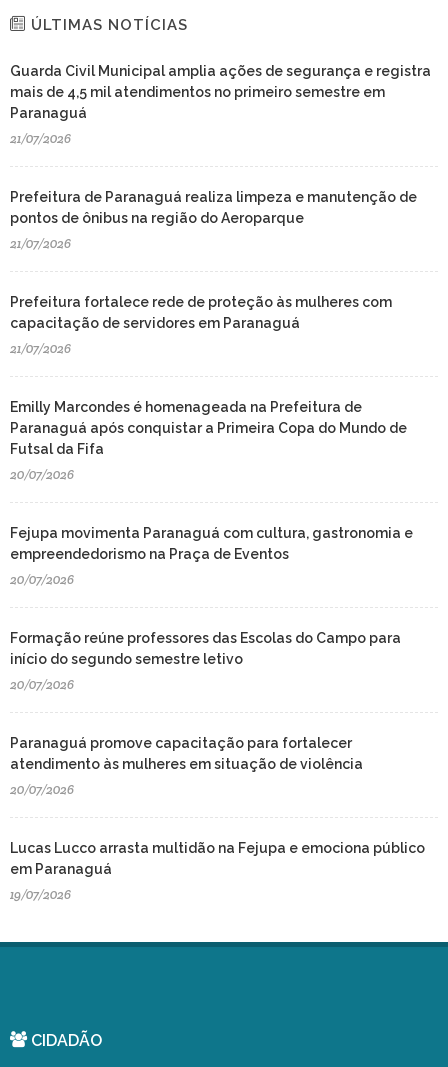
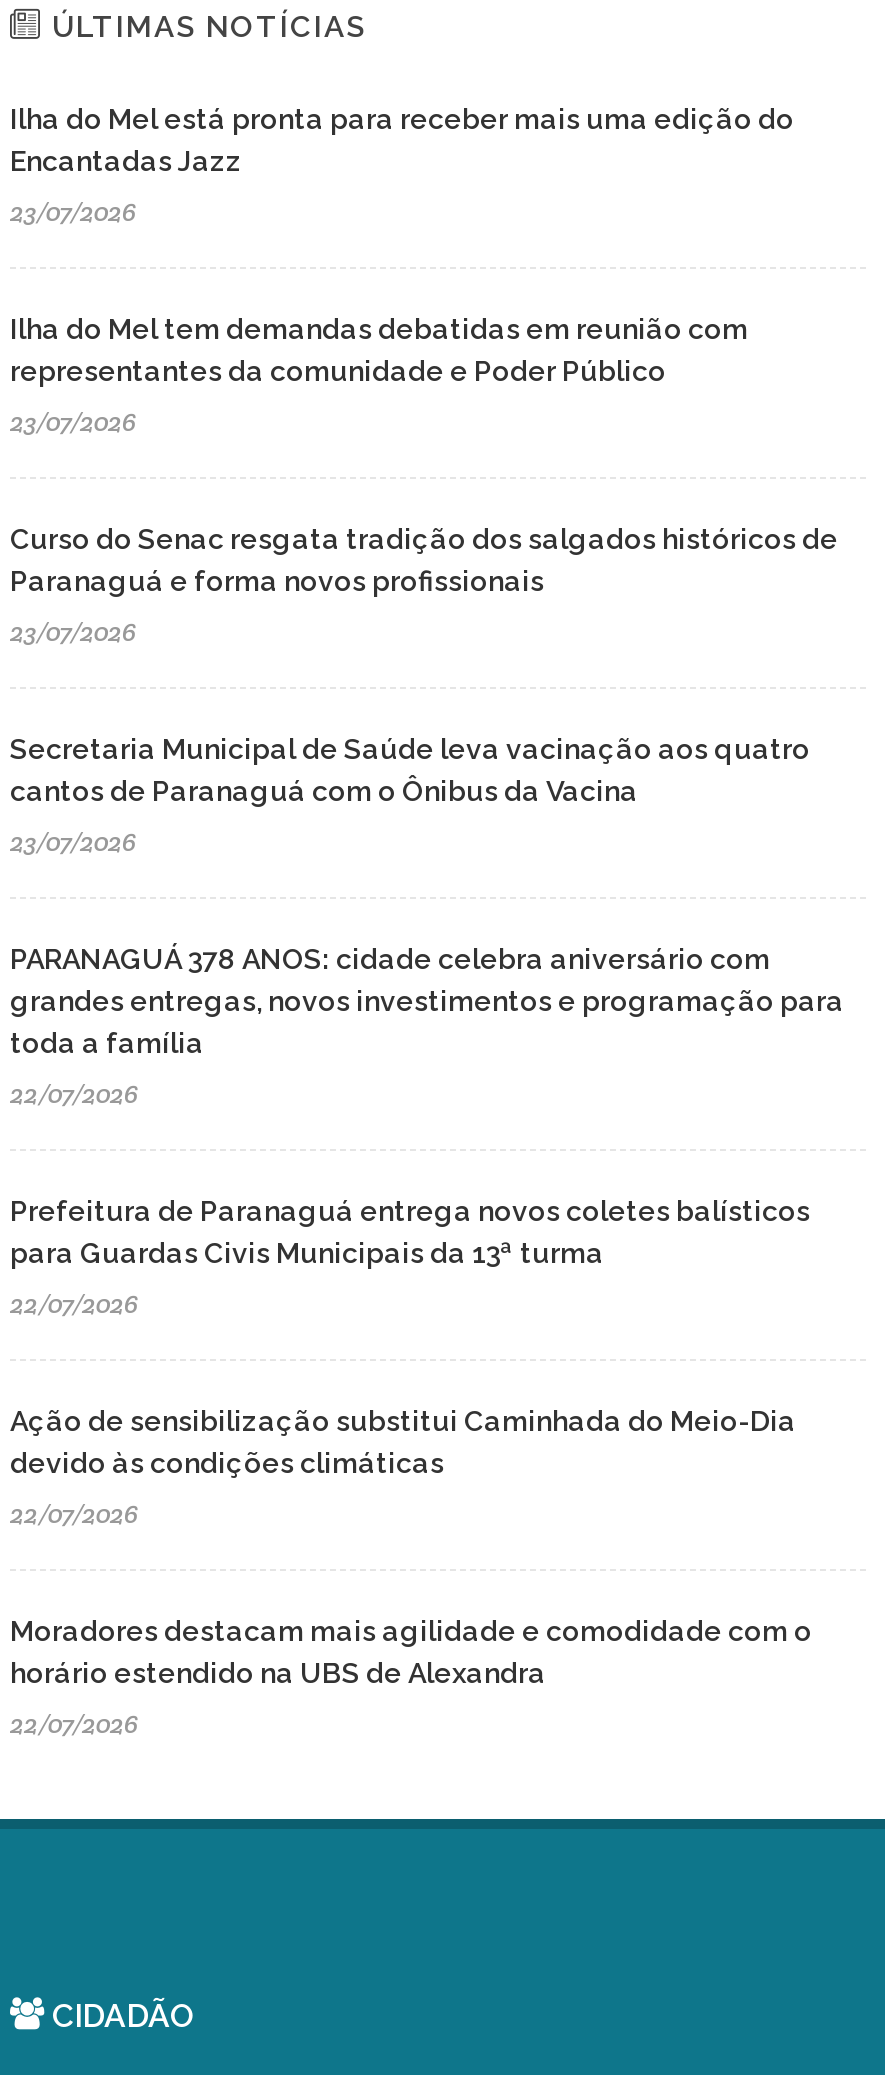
- Guarda Civil Municipal amplia ações de segurança e registra
- mais de 4,5 mil atendimentos no primeiro semestre em
- Paranaguá
+ Ilha do Mel está pronta para receber mais uma edição do
+ Encantadas Jazz

- 21/07/2026
+ 23/07/2026

- Prefeitura de Paranaguá realiza limpeza e manutenção de
- pontos de ônibus na região do Aeroparque
+ Ilha do Mel tem demandas debatidas em reunião com
+ representantes da comunidade e Poder Público

- 21/07/2026
+ 23/07/2026

- Prefeitura fortalece rede de proteção às mulheres com
- capacitação de servidores em Paranaguá
+ Curso do Senac resgata tradição dos salgados históricos de
+ Paranaguá e forma novos profissionais

- 21/07/2026
+ 23/07/2026

- Emilly Marcondes é homenageada na Prefeitura de
- Paranaguá após conquistar a Primeira Copa do Mundo de
- Futsal da Fifa
+ Secretaria Municipal de Saúde leva vacinação aos quatro
+ cantos de Paranaguá com o Ônibus da Vacina

- 20/07/2026
+ 23/07/2026

- Fejupa movimenta Paranaguá com cultura, gastronomia e
- empreendedorismo na Praça de Eventos
+ PARANAGUÁ 378 ANOS: cidade celebra aniversário com
+ grandes entregas, novos investimentos e programação para
+ toda a família

- 20/07/2026
+ 22/07/2026

- Formação reúne professores das Escolas do Campo para
- início do segundo semestre letivo
+ Prefeitura de Paranaguá entrega novos coletes balísticos
+ para Guardas Civis Municipais da 13ª turma

- 20/07/2026
+ 22/07/2026

- Paranaguá promove capacitação para fortalecer
- atendimento às mulheres em situação de violência
+ Ação de sensibilização substitui Caminhada do Meio-Dia
+ devido às condições climáticas

- 20/07/2026
+ 22/07/2026

- Lucas Lucco arrasta multidão na Fejupa e emociona público
- em Paranaguá
+ Moradores destacam mais agilidade e comodidade com o
+ horário estendido na UBS de Alexandra

- 19/07/2026
+ 22/07/2026
